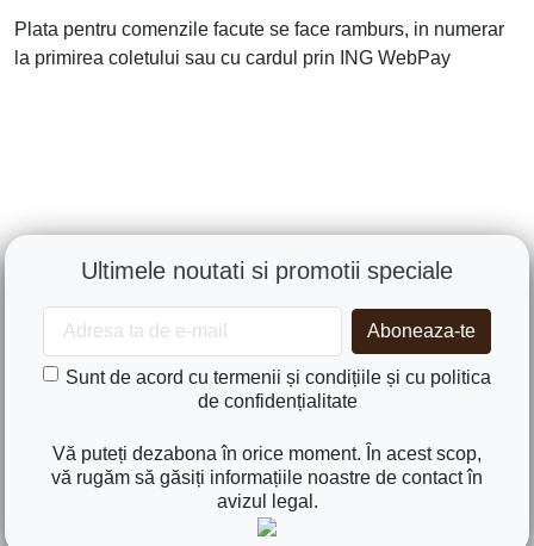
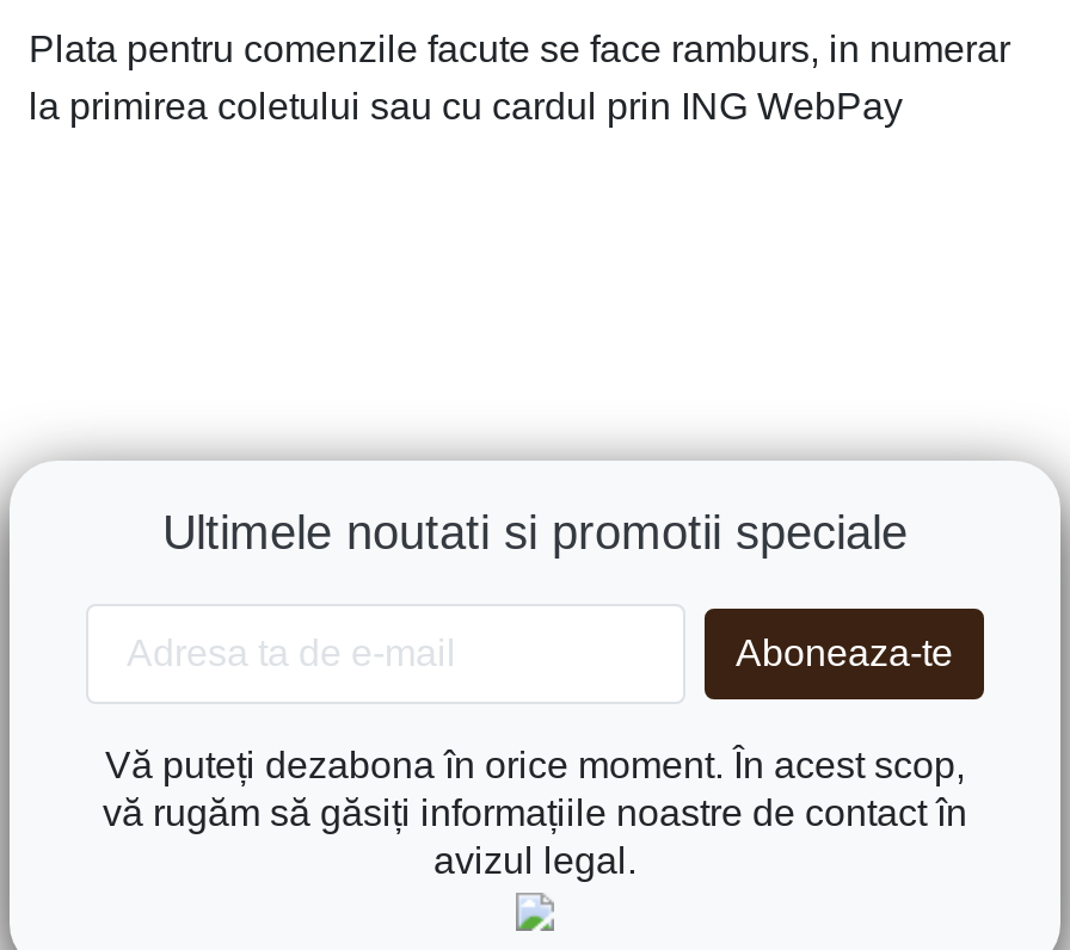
- Sunt de acord cu termenii și condițiile și cu politica
- de confidențialitate
